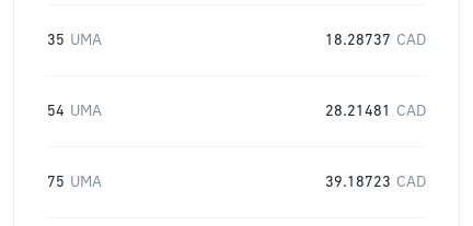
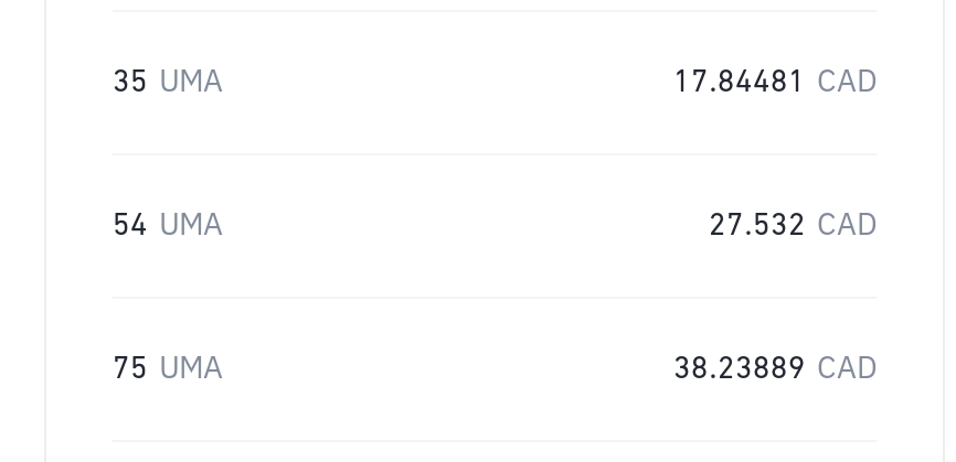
- 18.28737 CAD
+ 17.84481 CAD

- 28.21481 CAD
+ 27.532 CAD

- 39.18723 CAD
+ 38.23889 CAD
